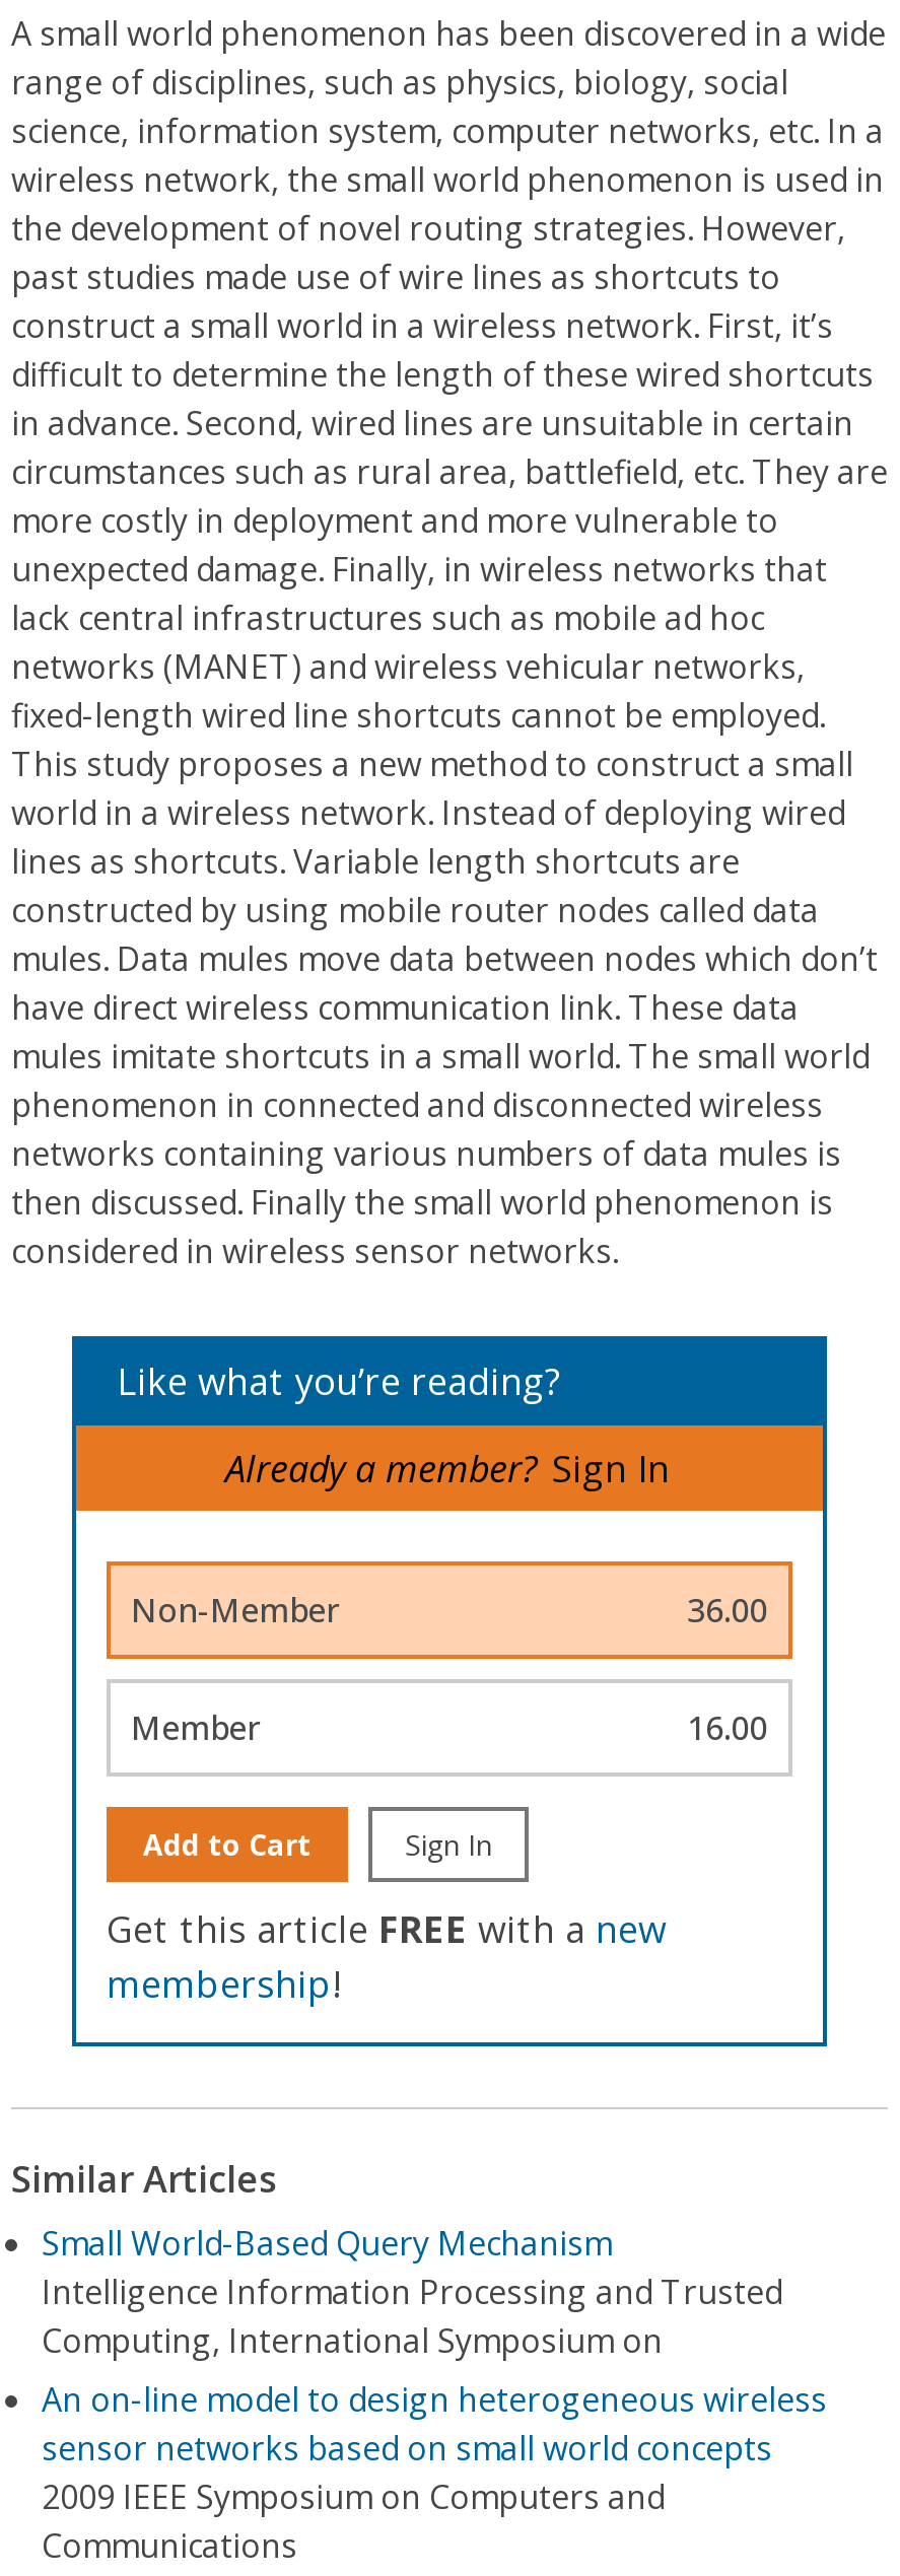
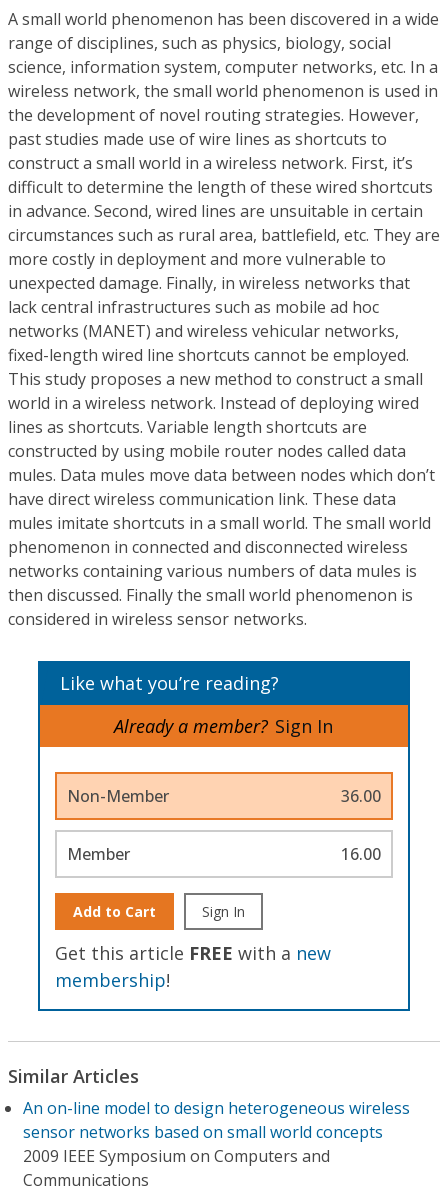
- Small World-Based Query Mechanism
- Intelligence Information Processing and Trusted
- Computing, International Symposium on
